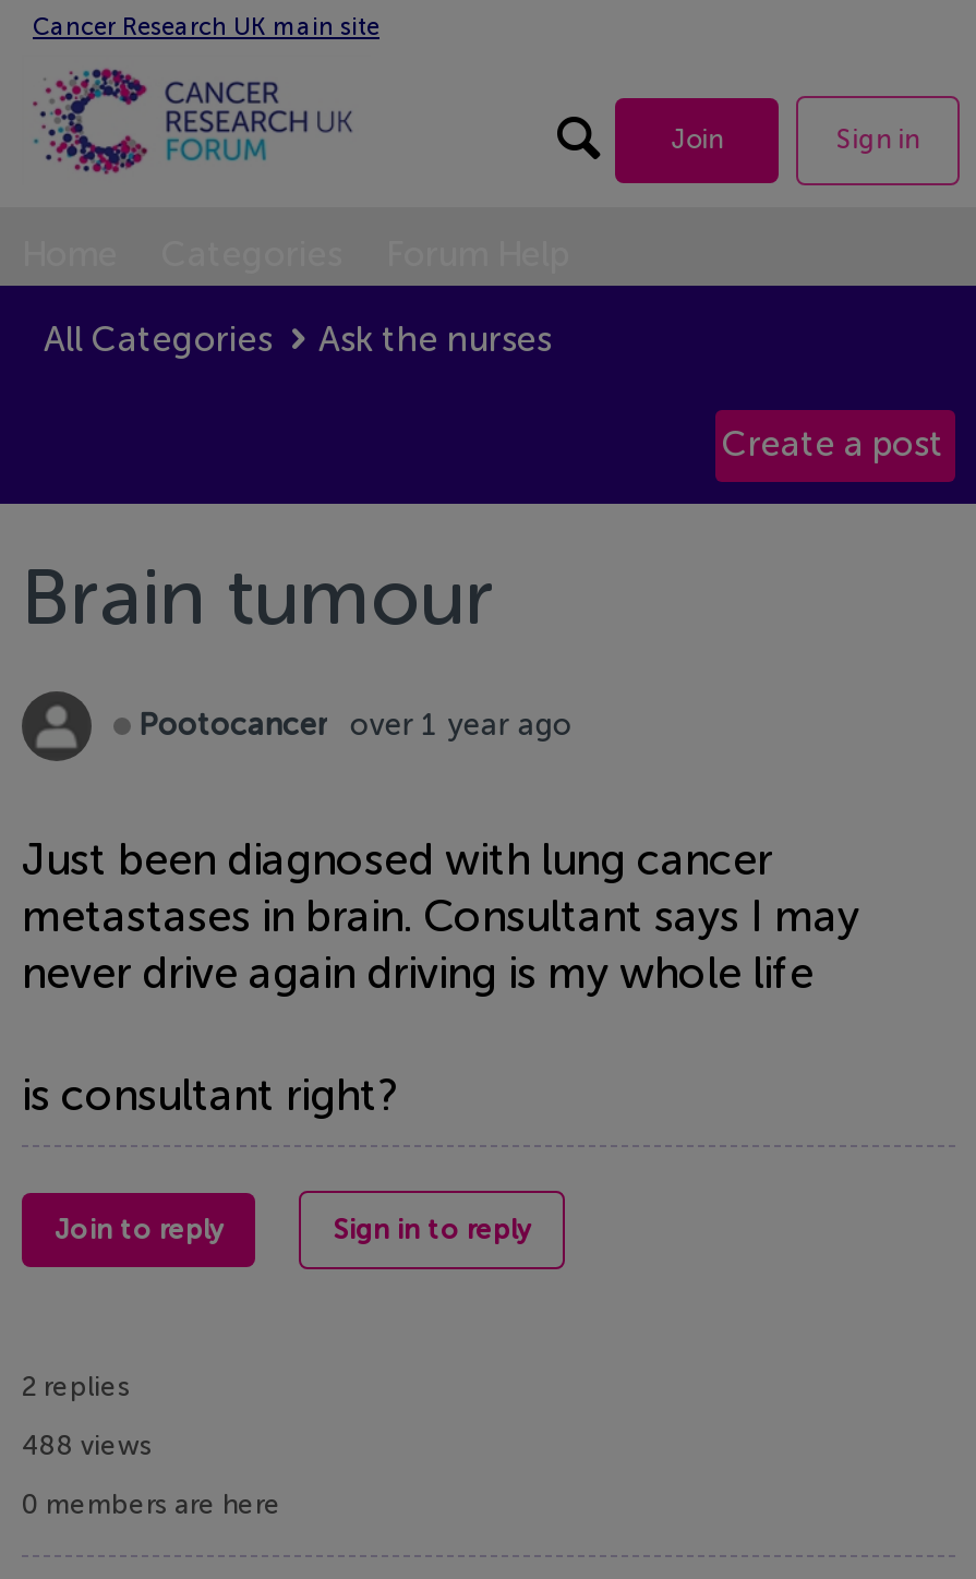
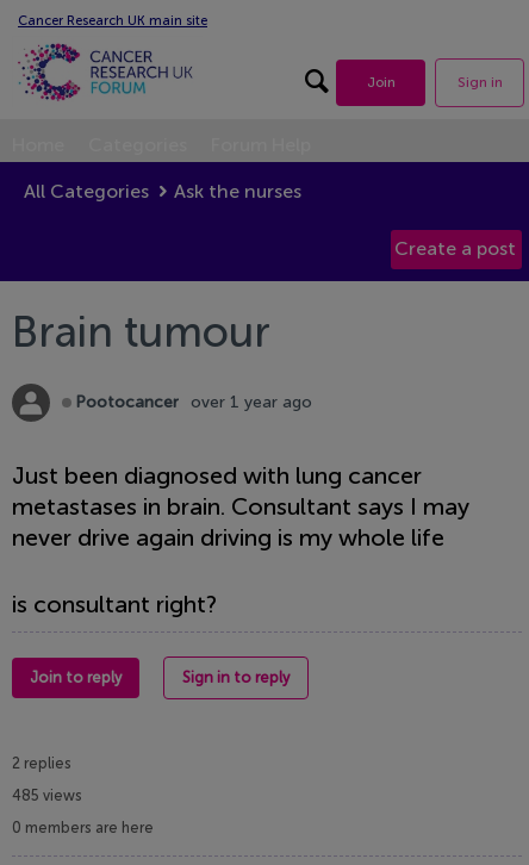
- 488 views
+ 485 views
